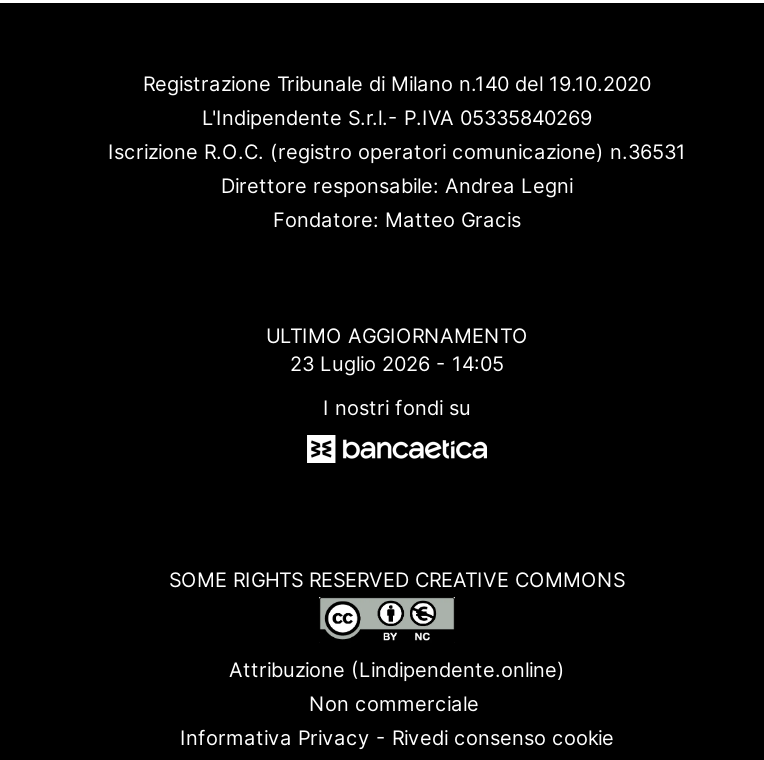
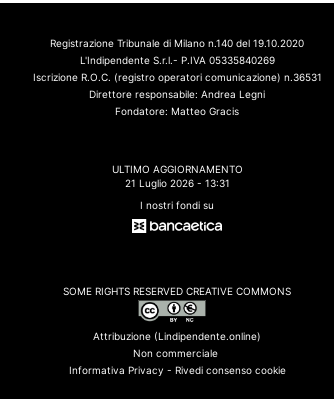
- 23 Luglio 2026 - 14:05
+ 21 Luglio 2026 - 13:31
